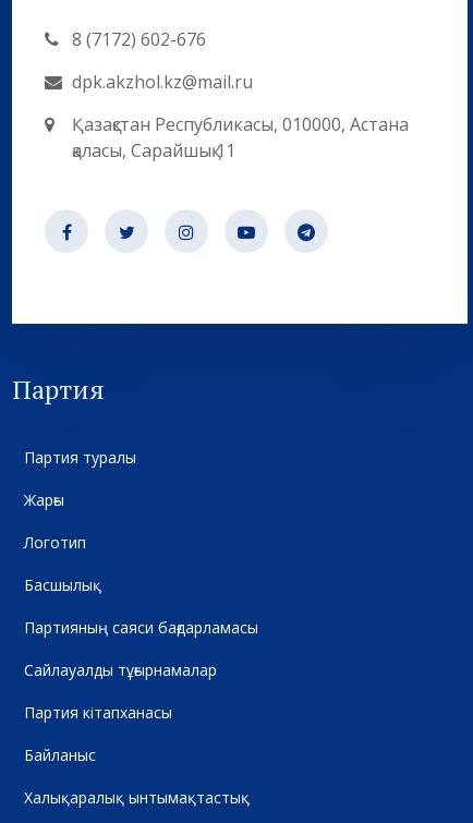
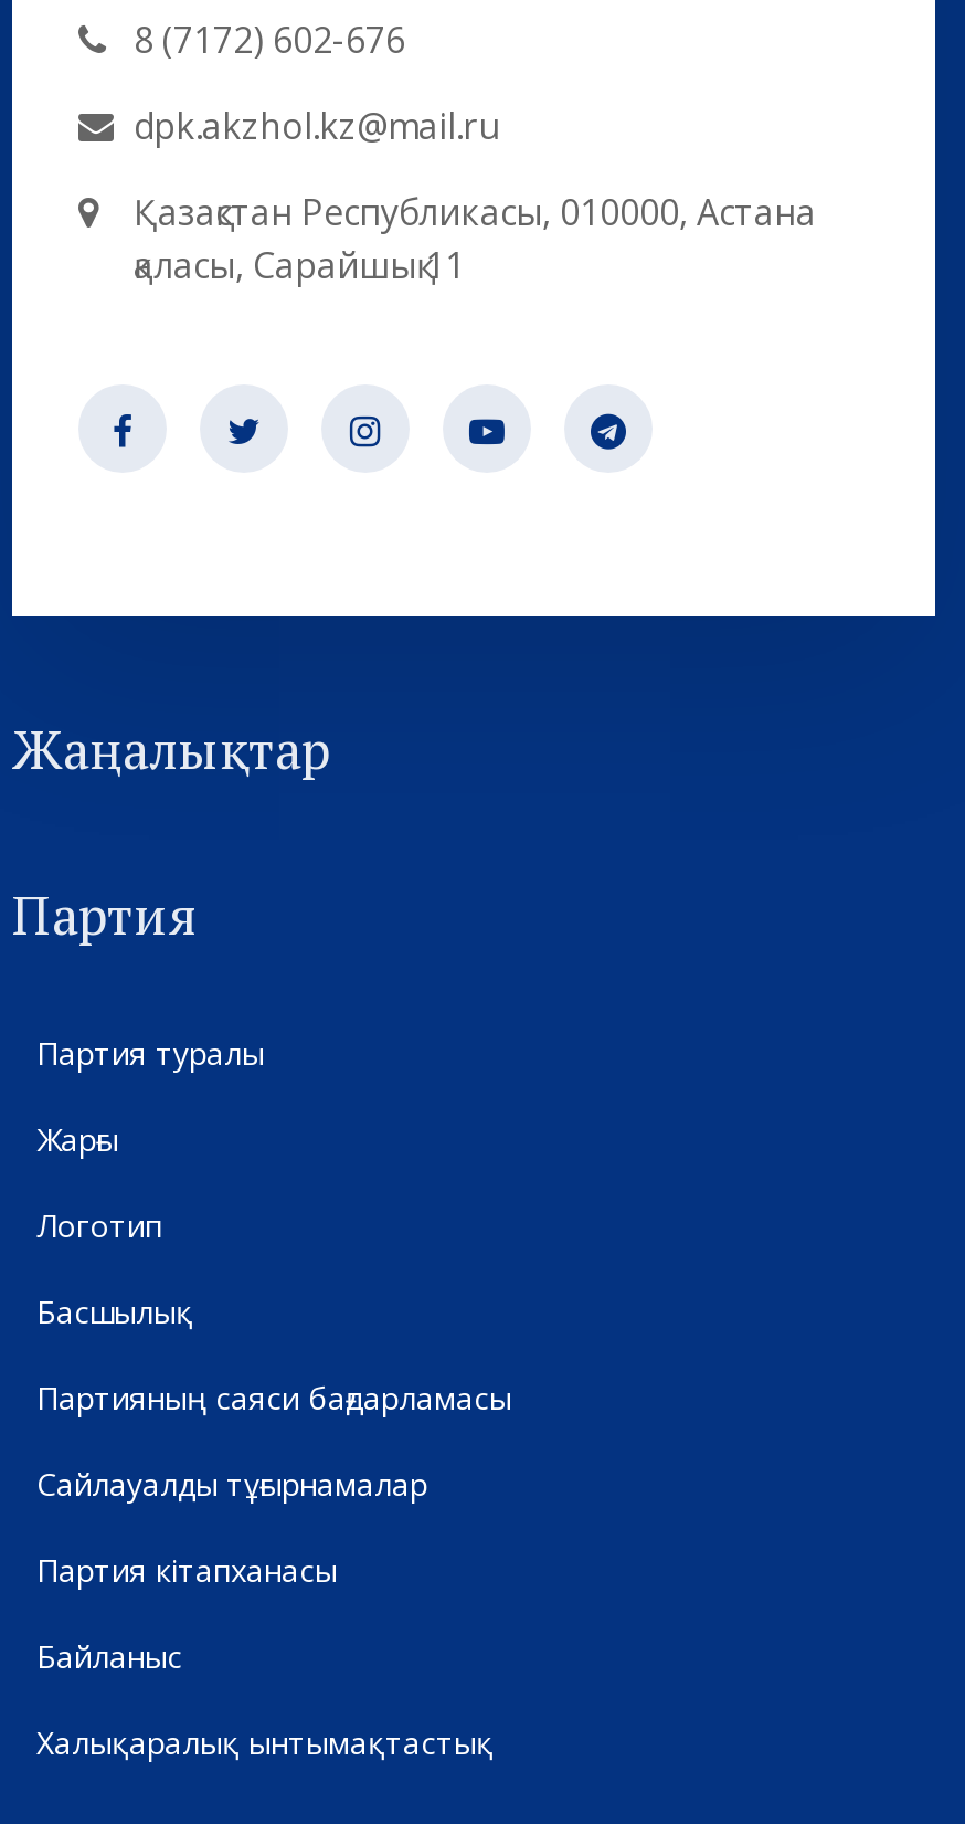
+ Жаңалықтар
